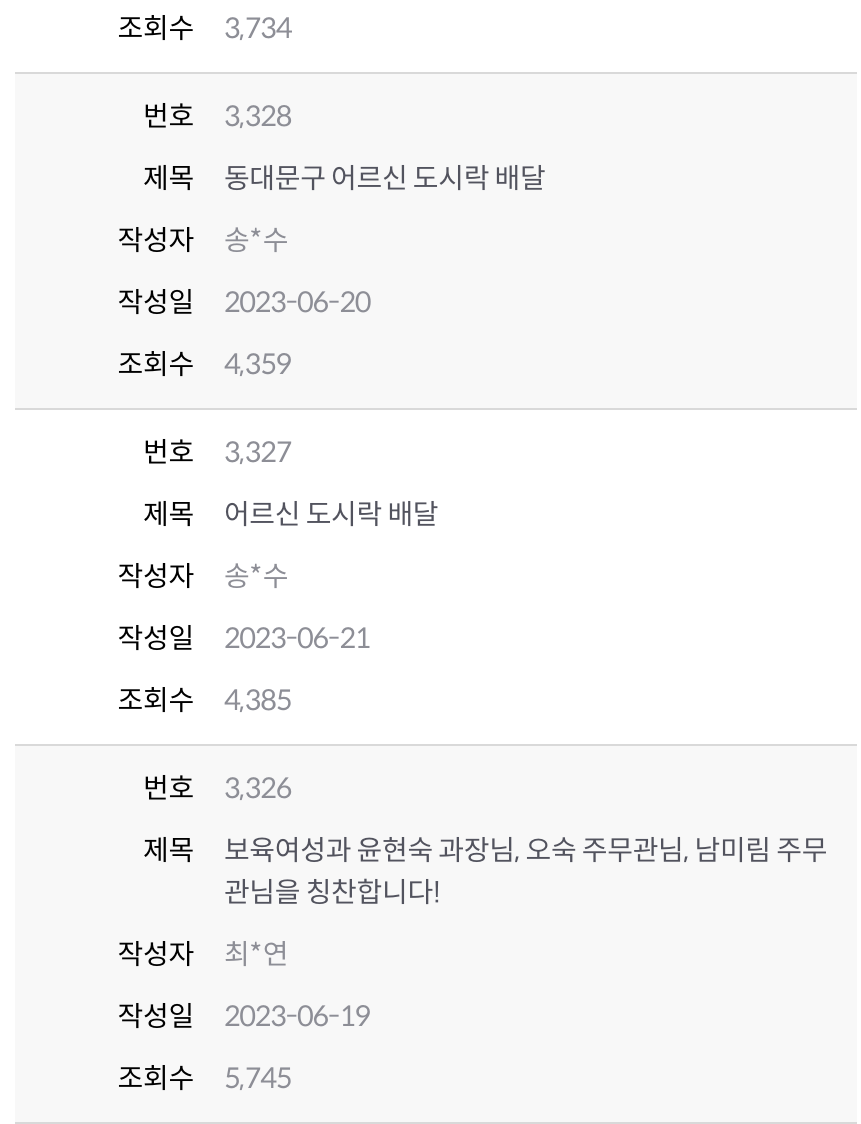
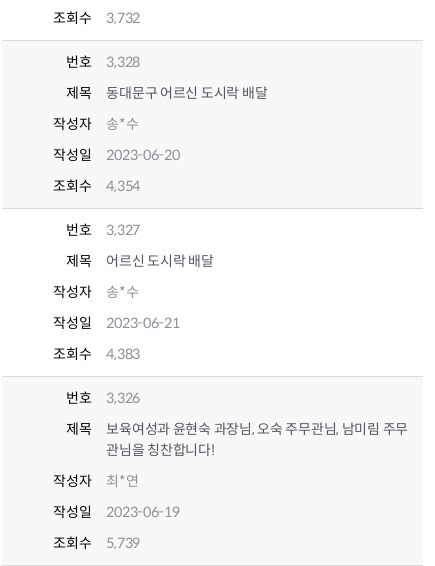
- 조회수 3,734
+ 조회수 3,732

- 조회수 4,359
+ 조회수 4,354

- 조회수 4,385
+ 조회수 4,383

- 조회수 5,745
+ 조회수 5,739
